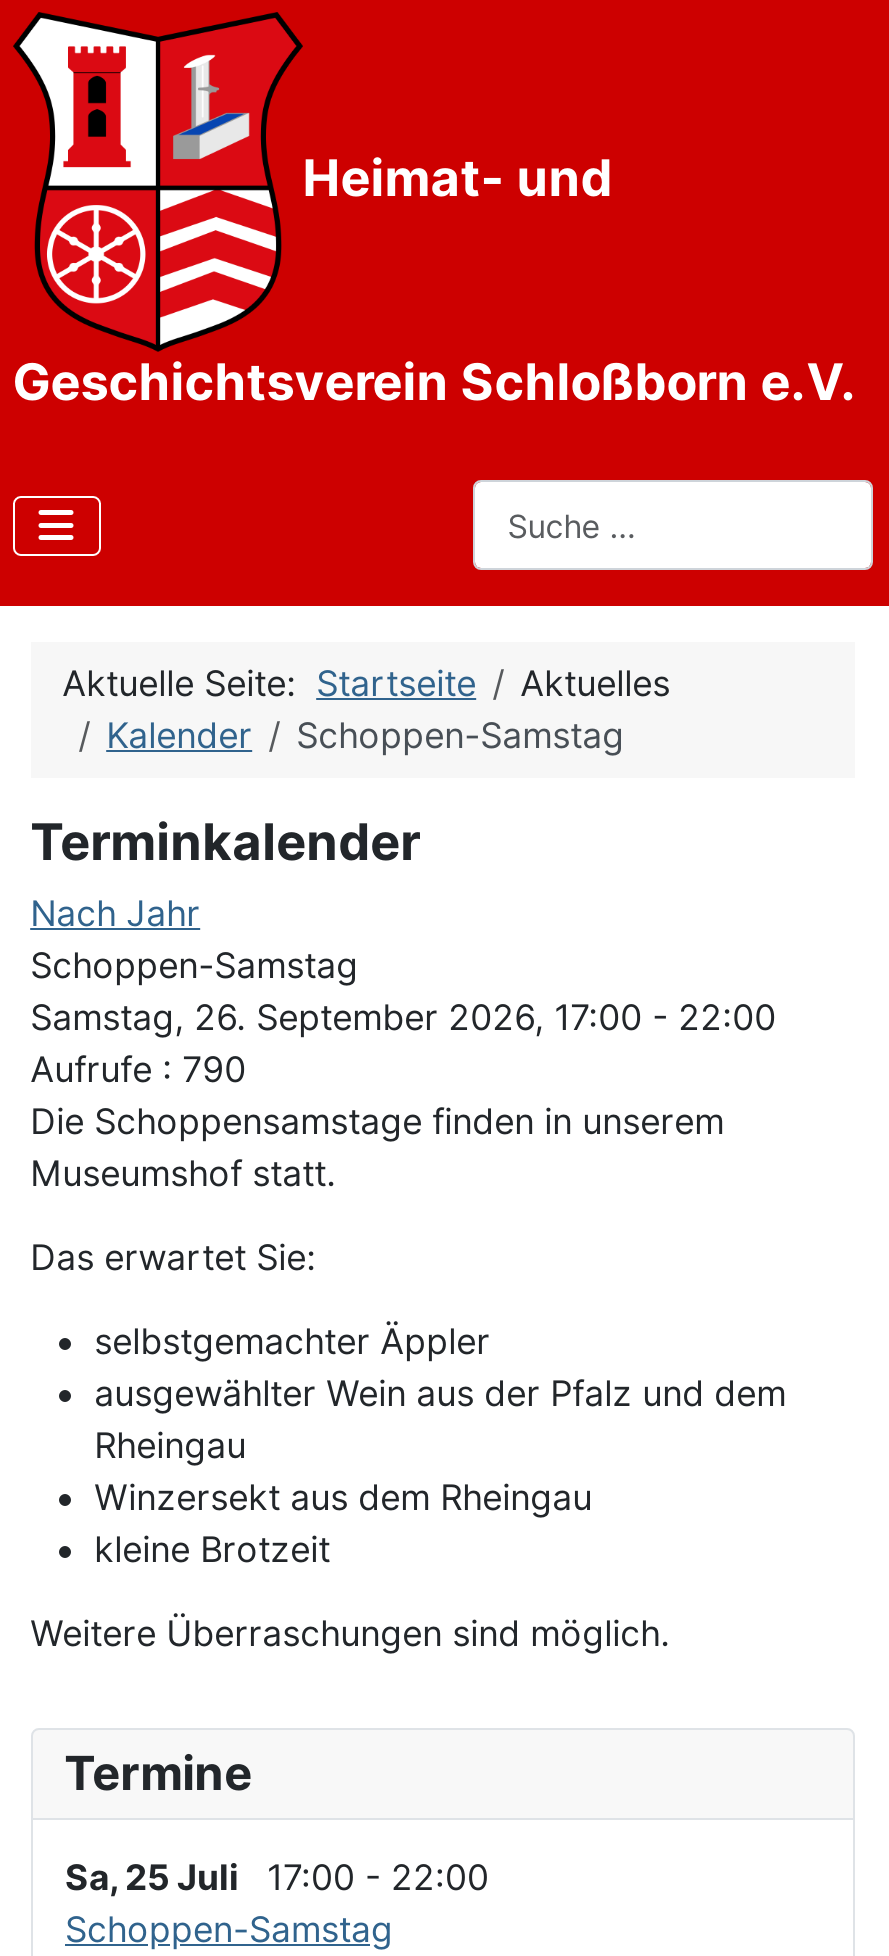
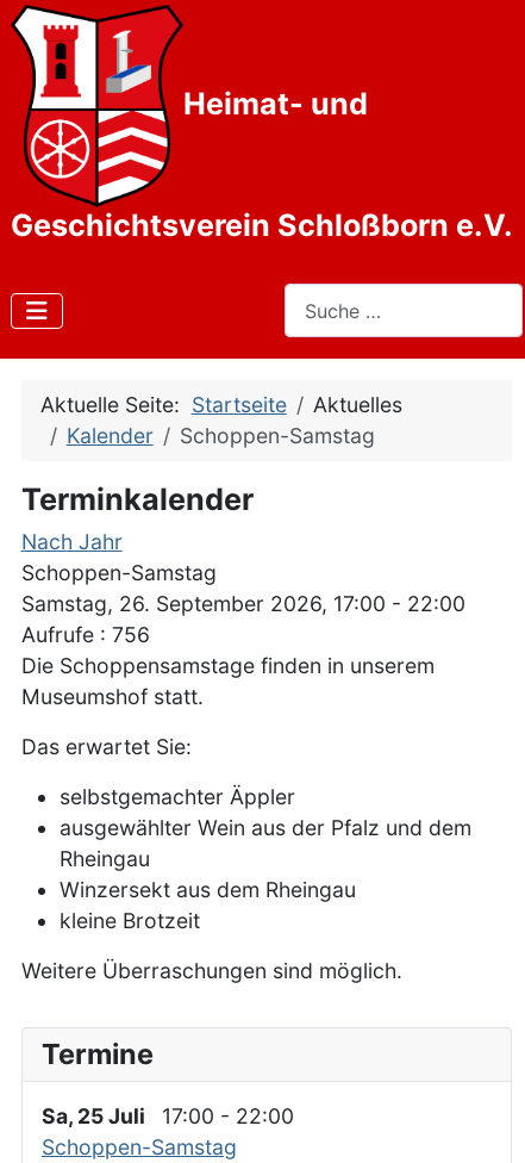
- Aufrufe: 790
+ Aufrufe: 756
